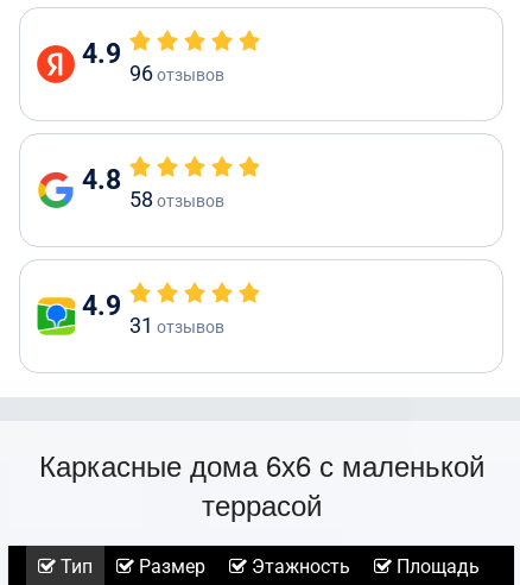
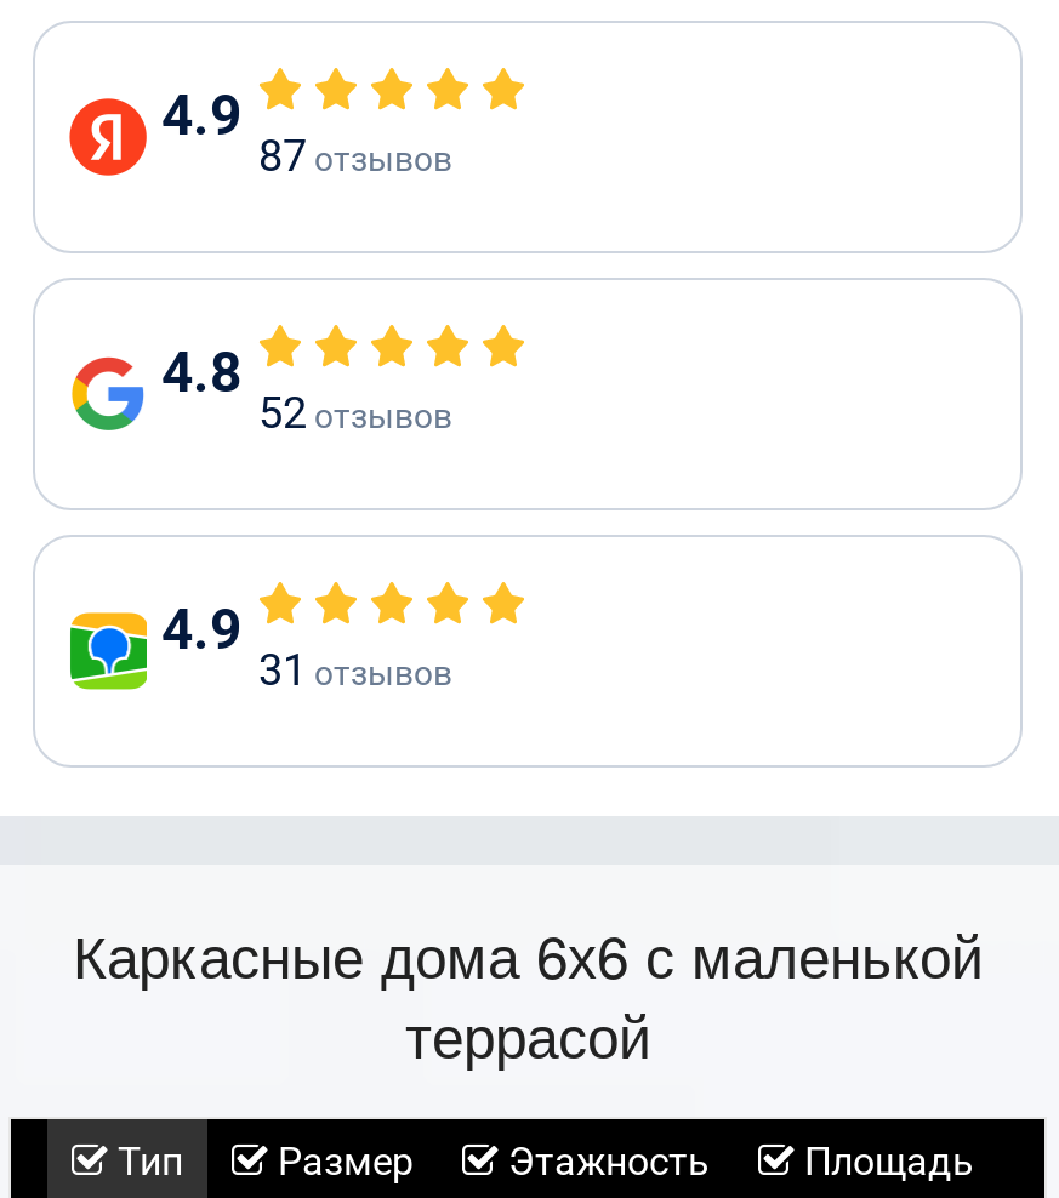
- 96 отзывов
+ 87 отзывов

- 58 отзывов
+ 52 отзывов
